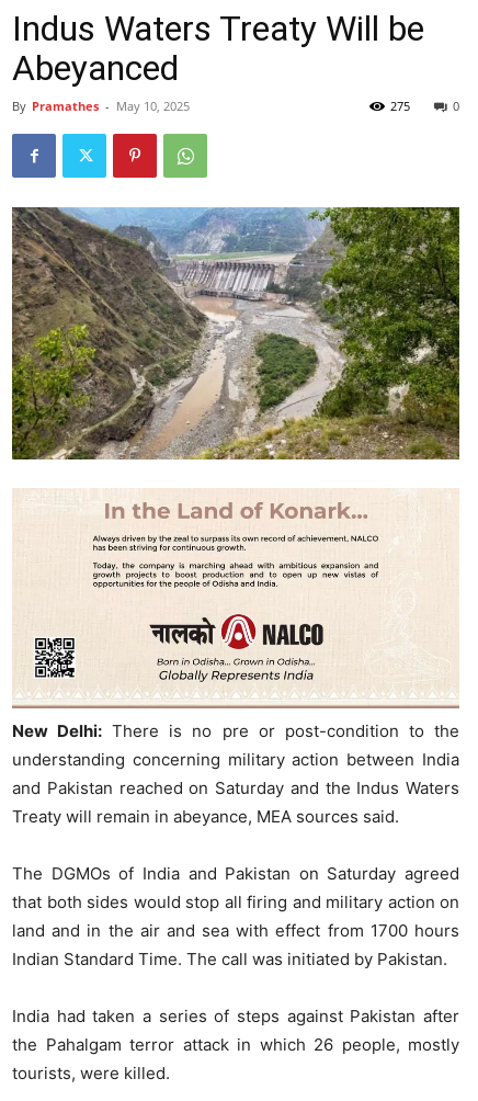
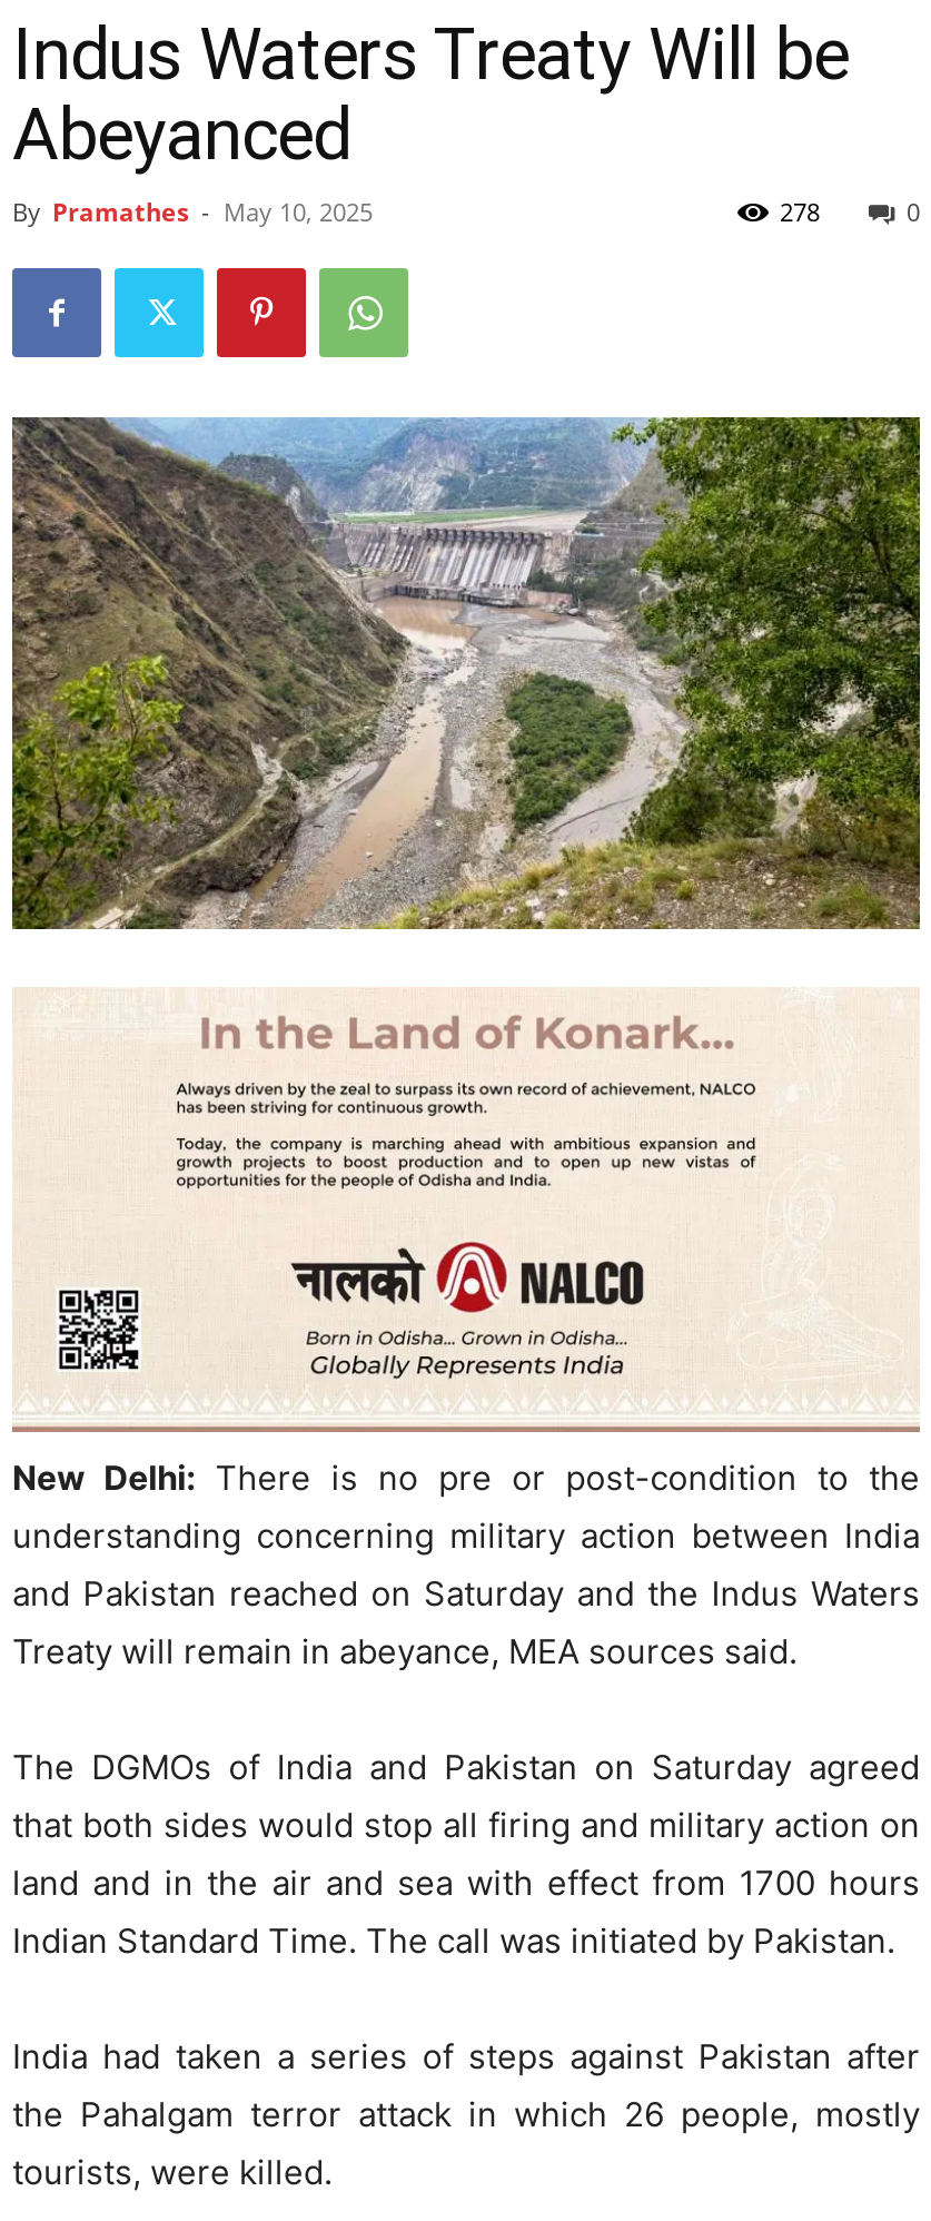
- 275
+ 278
